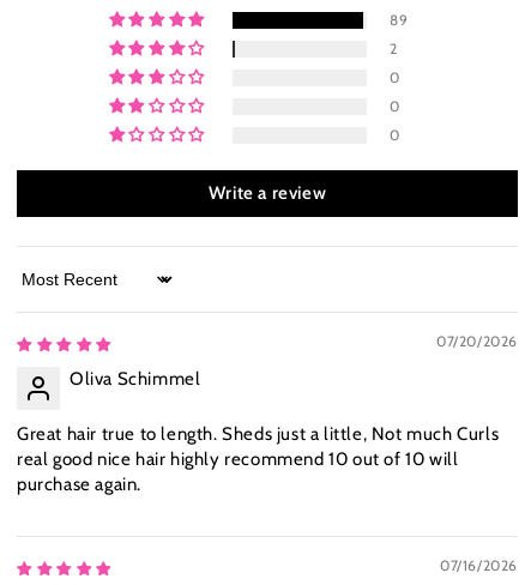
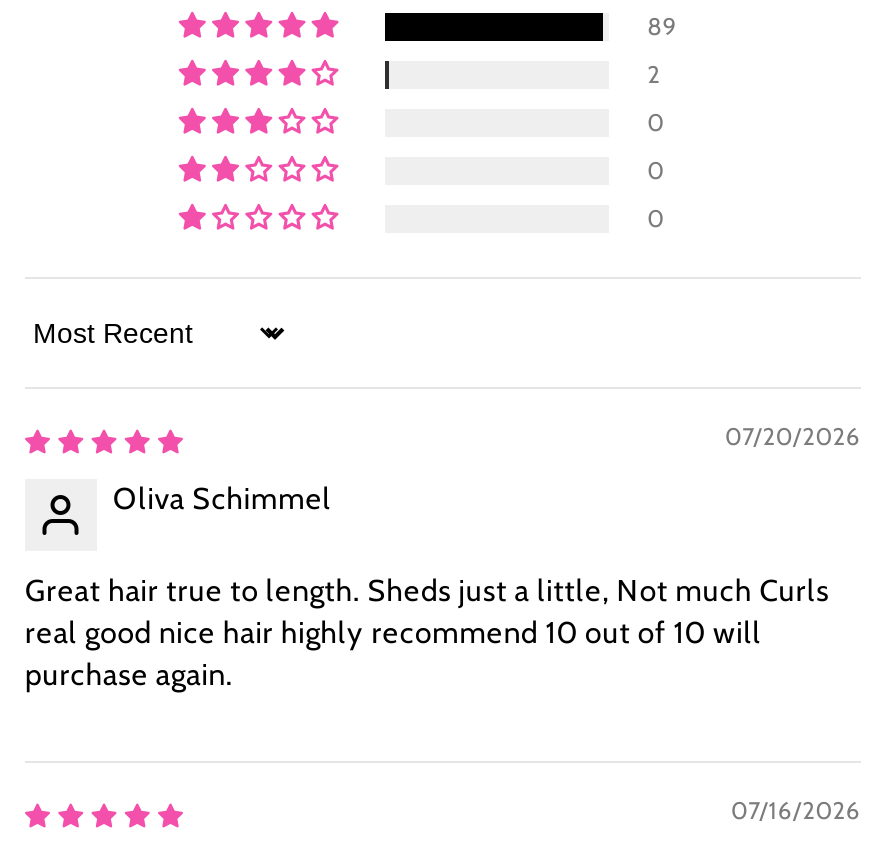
- Write a review
